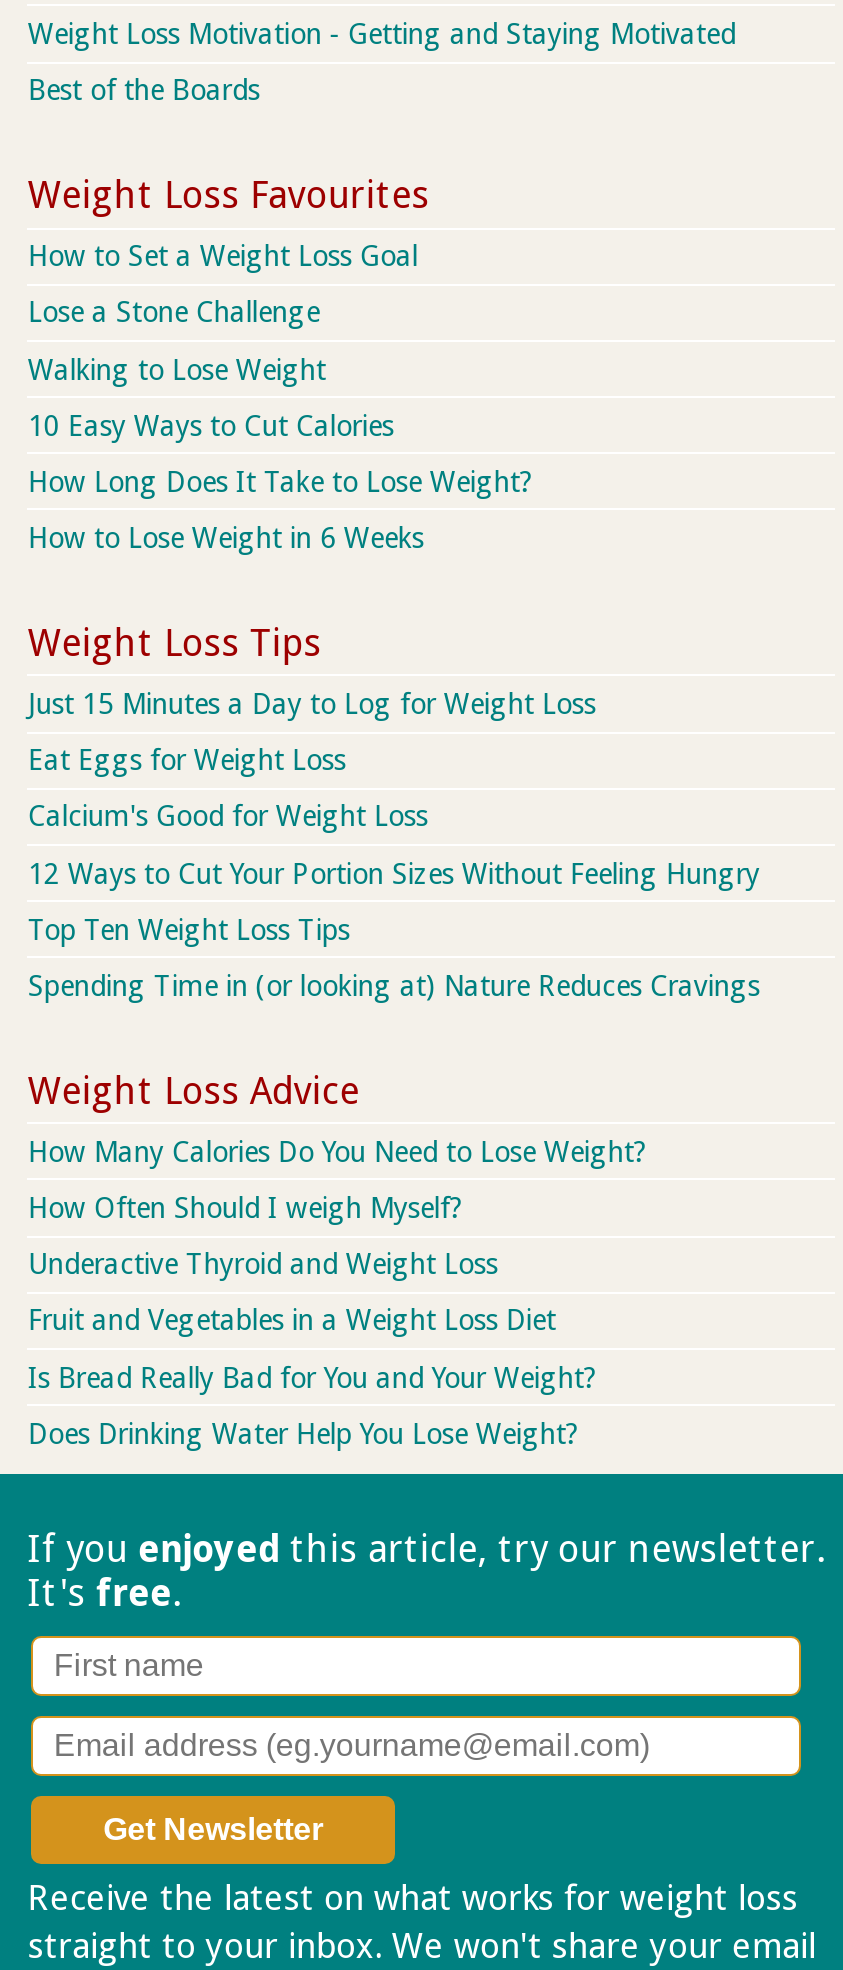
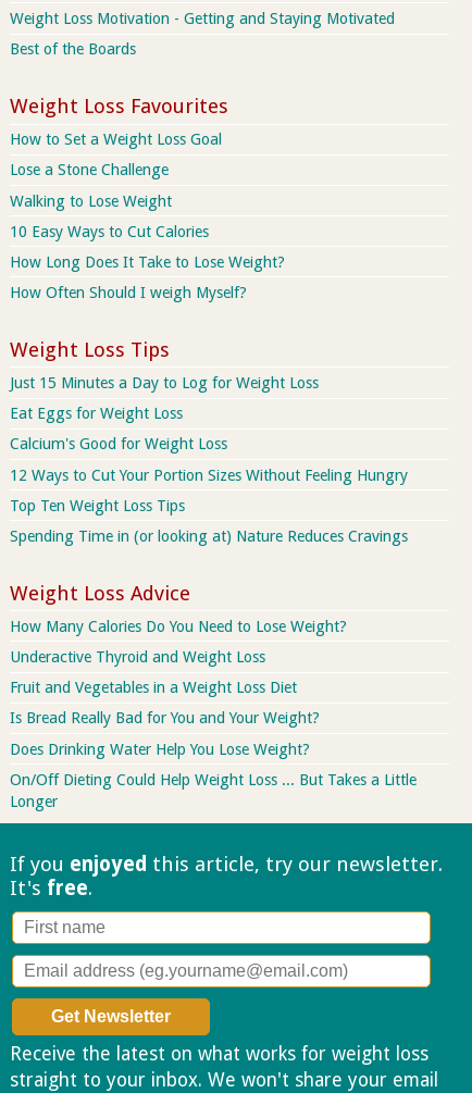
- How to Lose Weight in 6 Weeks

moved up: How Often Should I weigh Myself?

moved up: Underactive Thyroid and Weight Loss | Fruit and Vegetables in a Weight Loss Diet | Is Bread Really Bad for You and Your Weight? | Does Drinking Water Help You Lose Weight?

+ On/Off Dieting Could Help Weight Loss ... But Takes a Little
+ Longer
